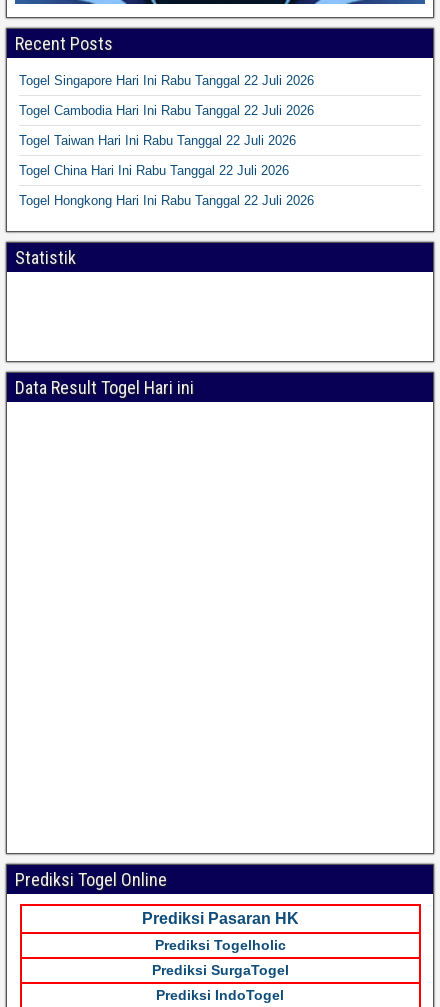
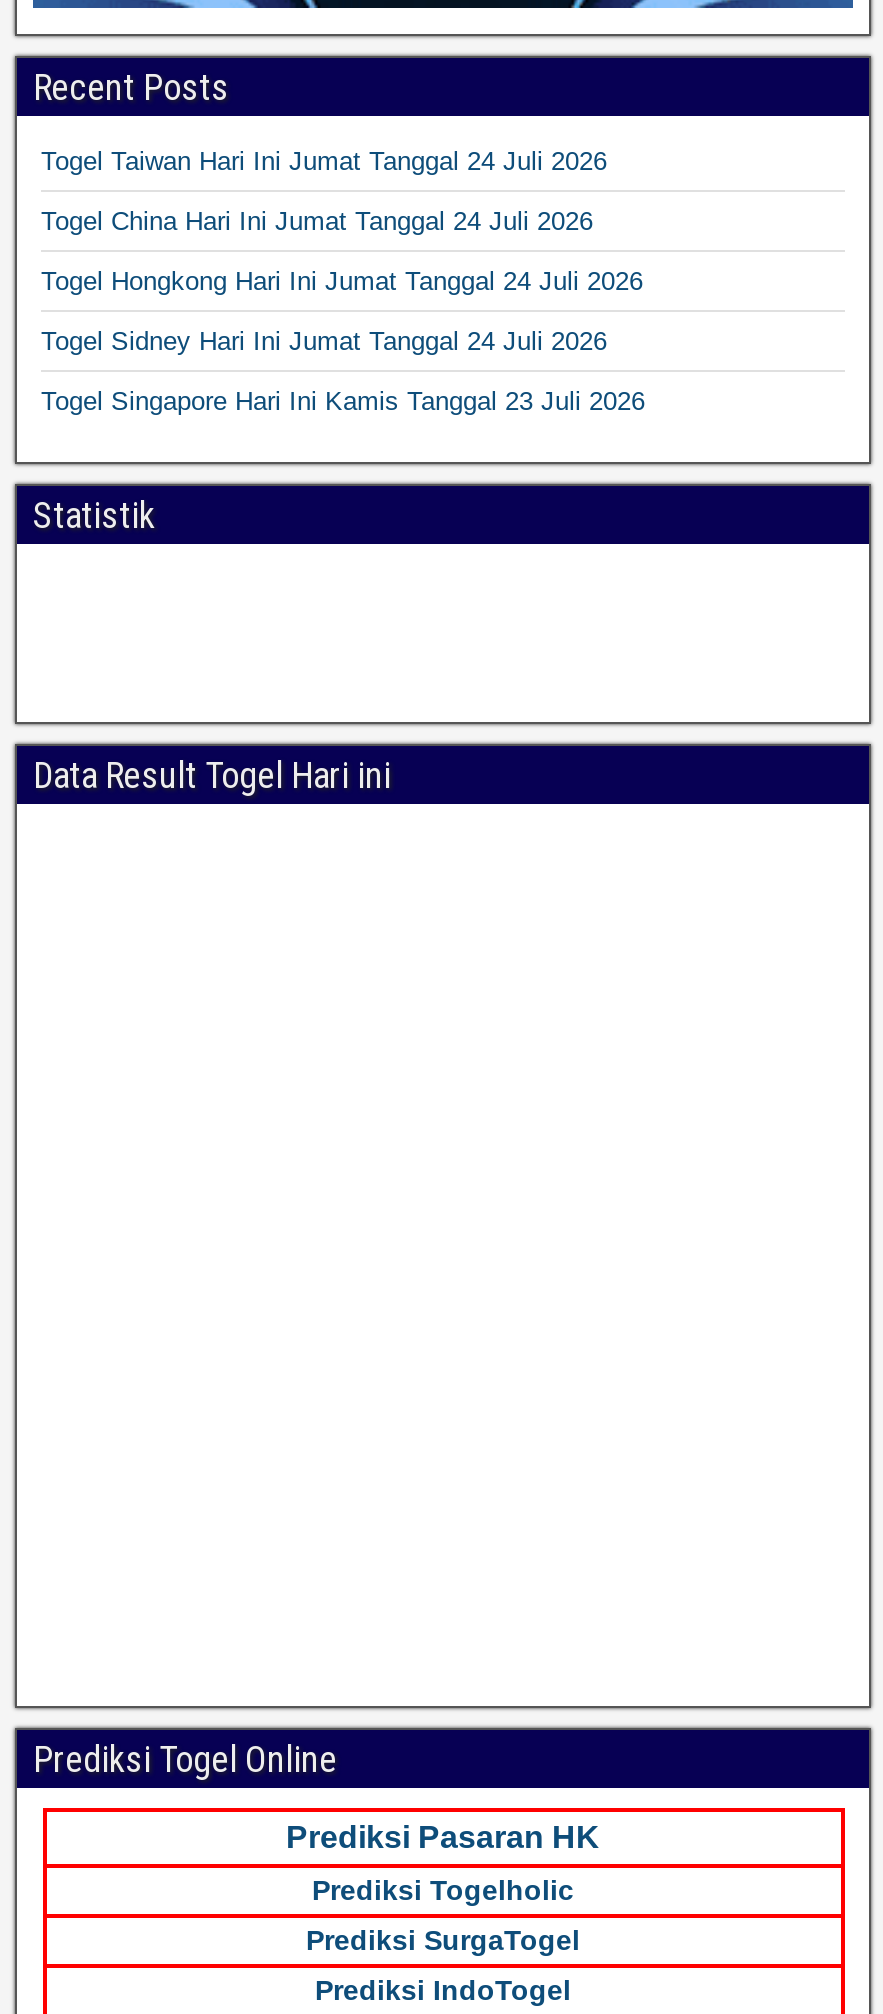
- Togel Singapore Hari Ini Rabu Tanggal 22 Juli 2026
+ Togel Taiwan Hari Ini Jumat Tanggal 24 Juli 2026

- Togel Cambodia Hari Ini Rabu Tanggal 22 Juli 2026
+ Togel China Hari Ini Jumat Tanggal 24 Juli 2026

- Togel Taiwan Hari Ini Rabu Tanggal 22 Juli 2026
+ Togel Hongkong Hari Ini Jumat Tanggal 24 Juli 2026

- Togel China Hari Ini Rabu Tanggal 22 Juli 2026
+ Togel Sidney Hari Ini Jumat Tanggal 24 Juli 2026

- Togel Hongkong Hari Ini Rabu Tanggal 22 Juli 2026
+ Togel Singapore Hari Ini Kamis Tanggal 23 Juli 2026
